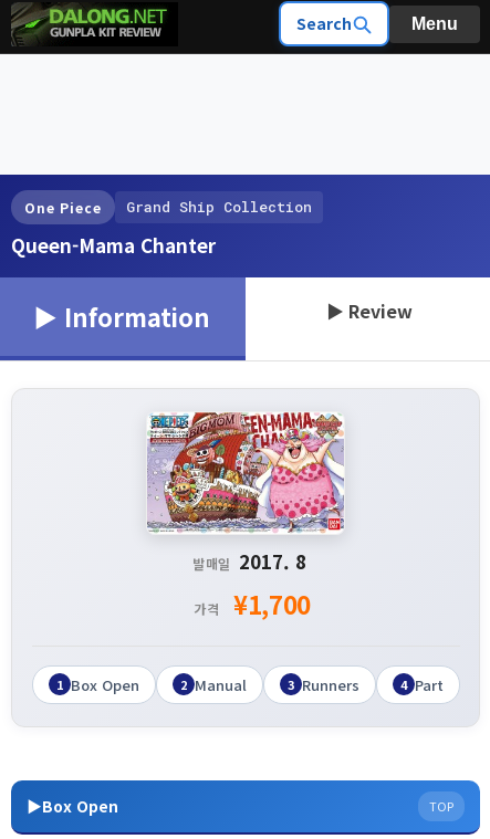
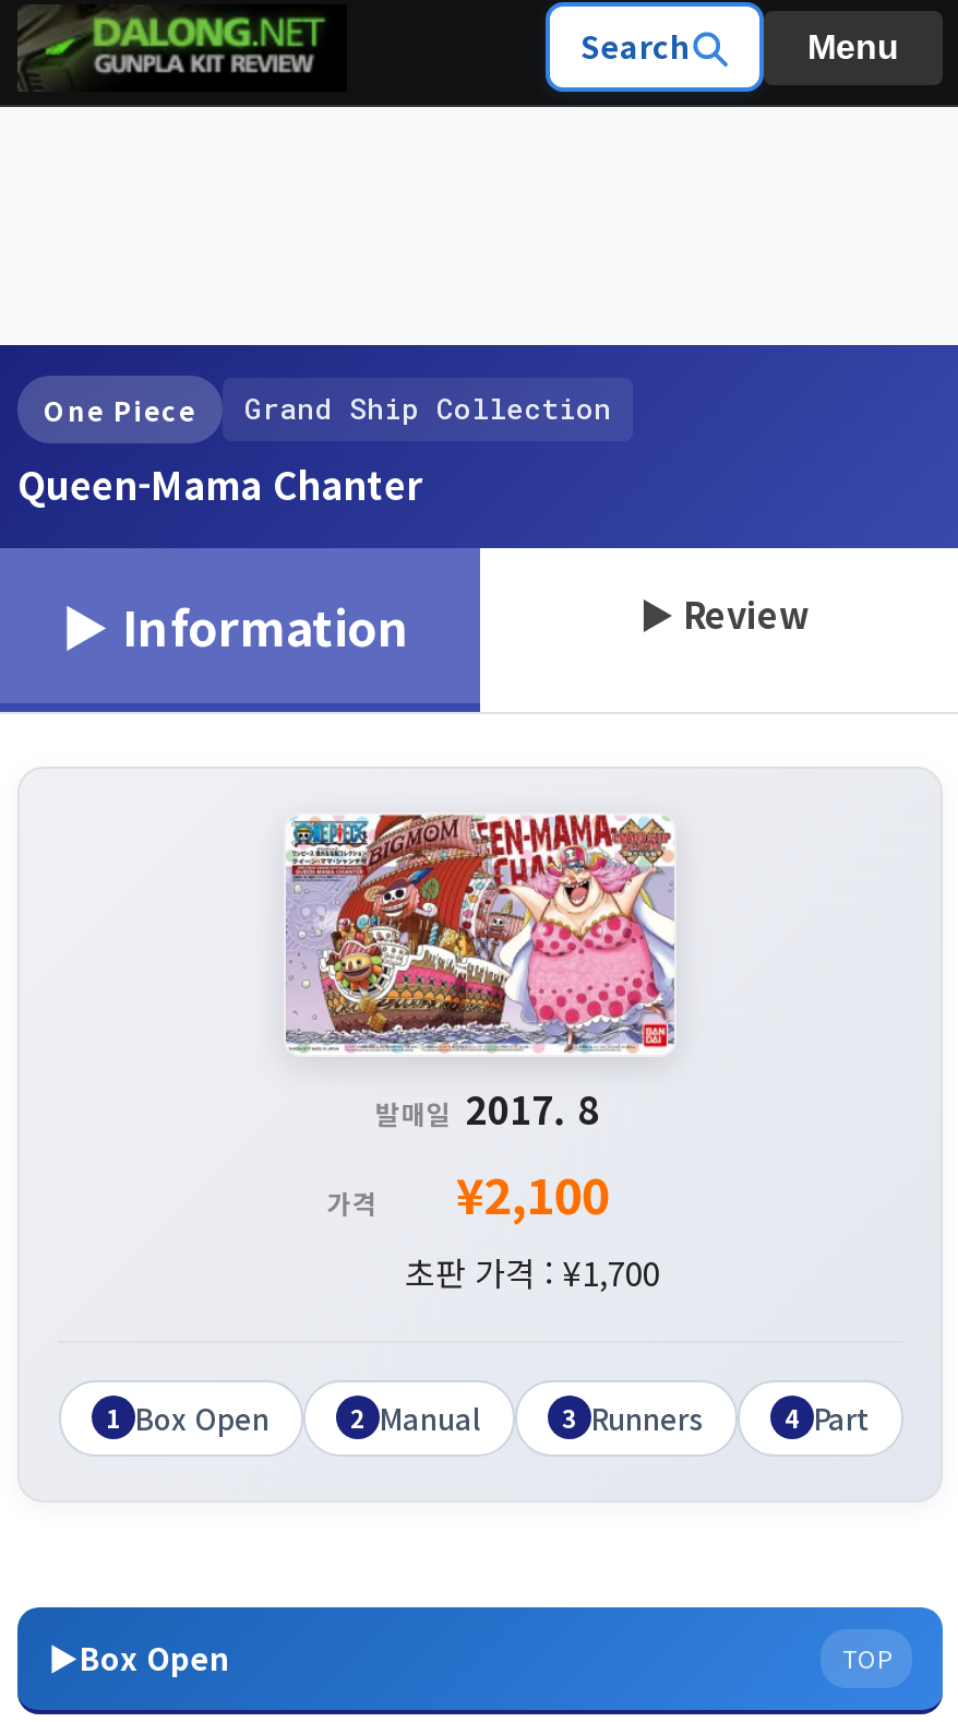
- ¥1,700
+ ¥2,100
+ 초판 가격 : ¥1,700
